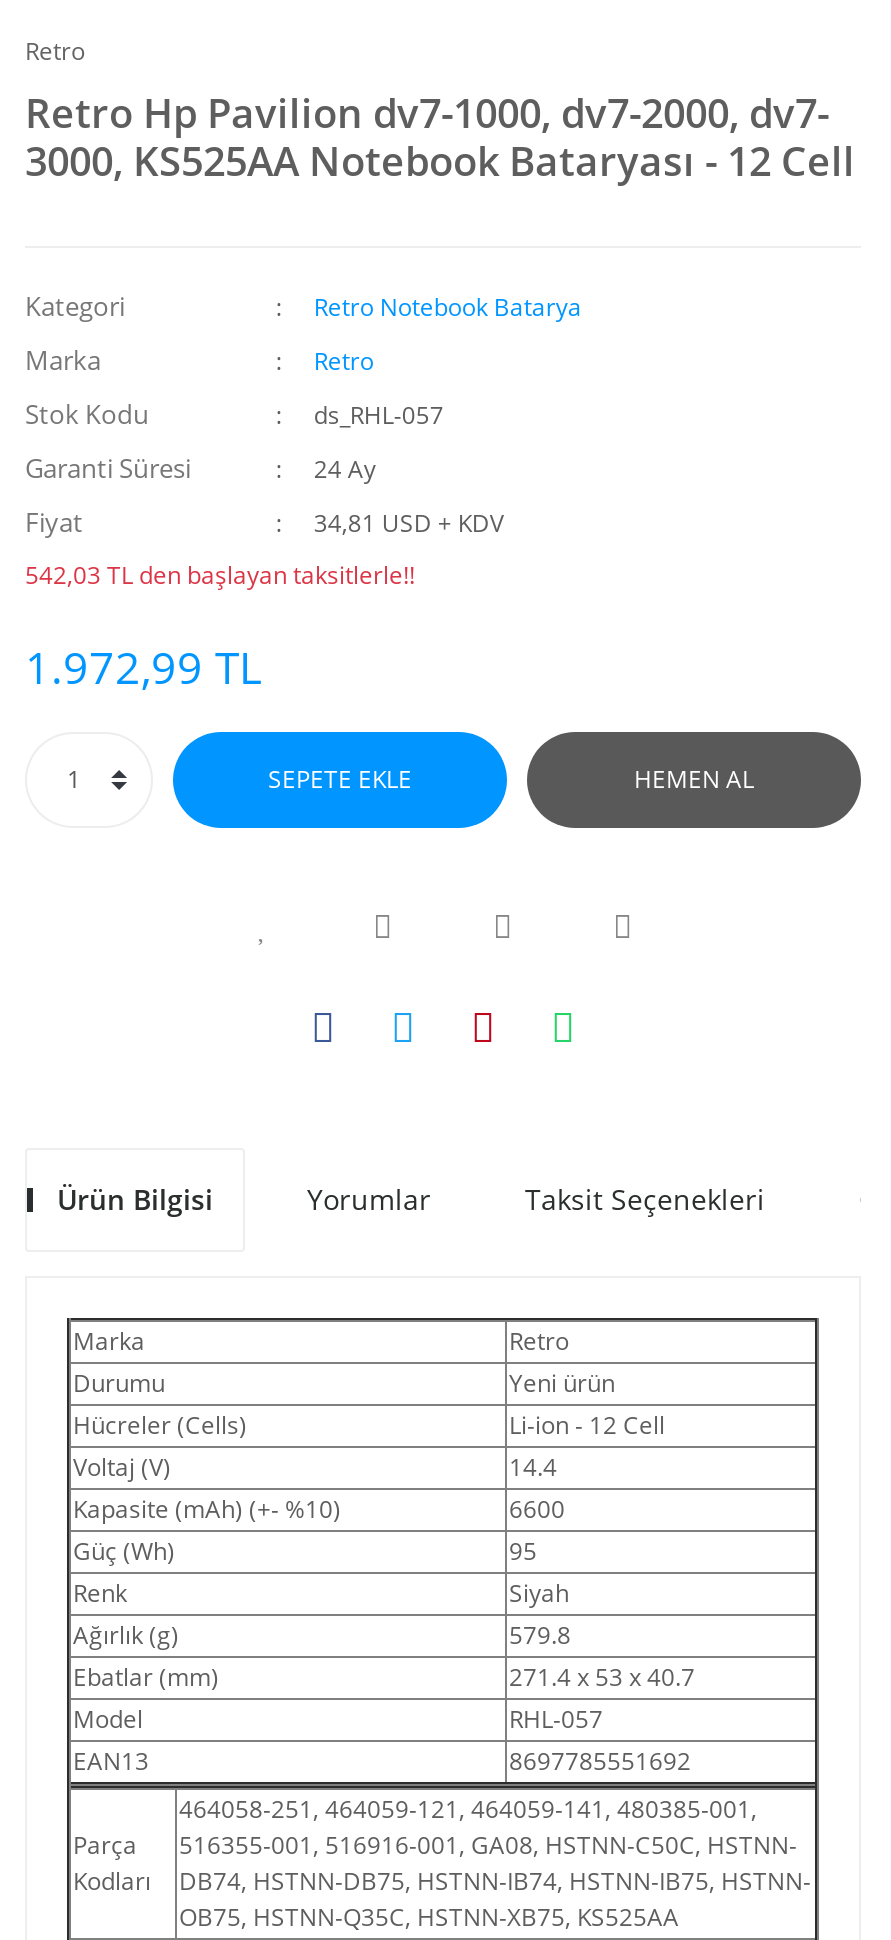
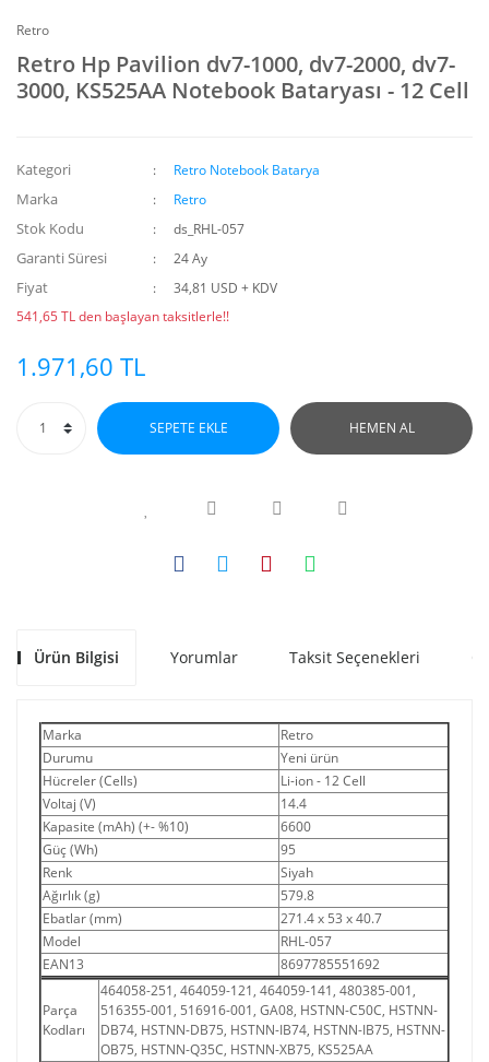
- 542,03 TL den başlayan taksitlerle!!
+ 541,65 TL den başlayan taksitlerle!!

- 1.972,99 TL
+ 1.971,60 TL
